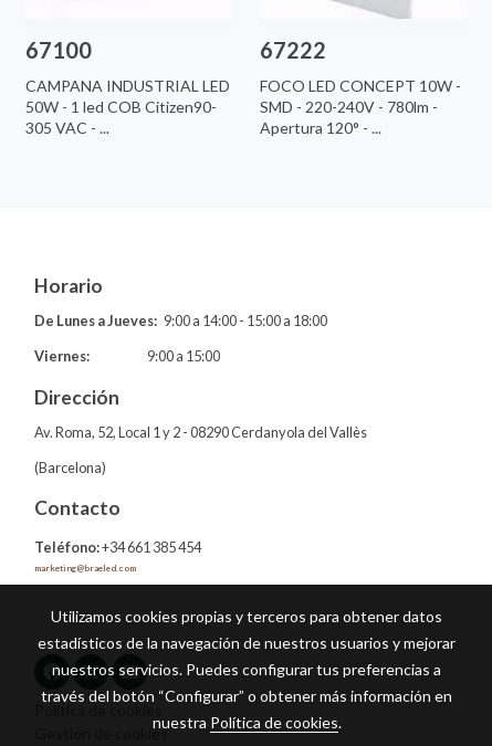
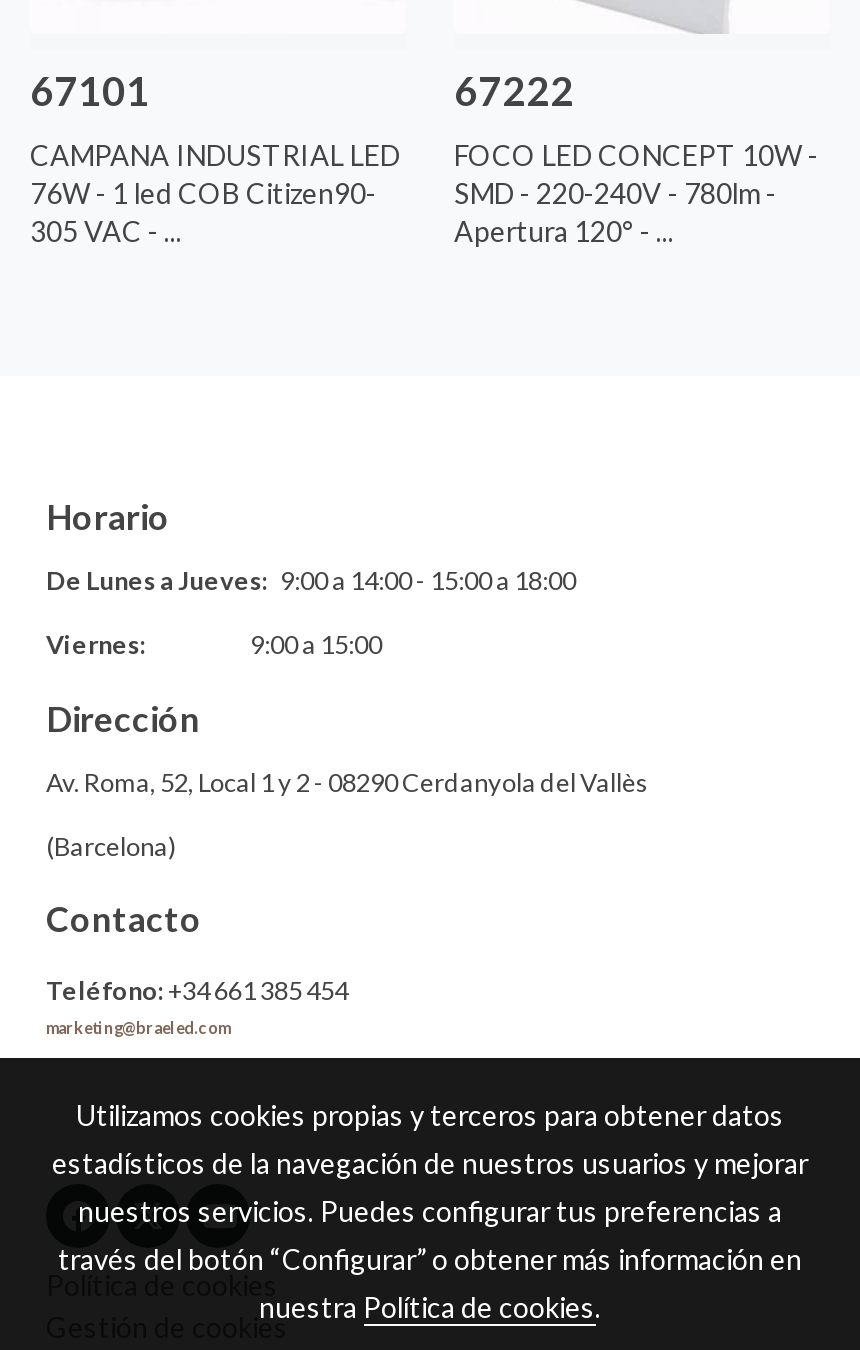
- 67100
+ 67101

- 50W - 1 led COB Citizen90-
+ 76W - 1 led COB Citizen90-
